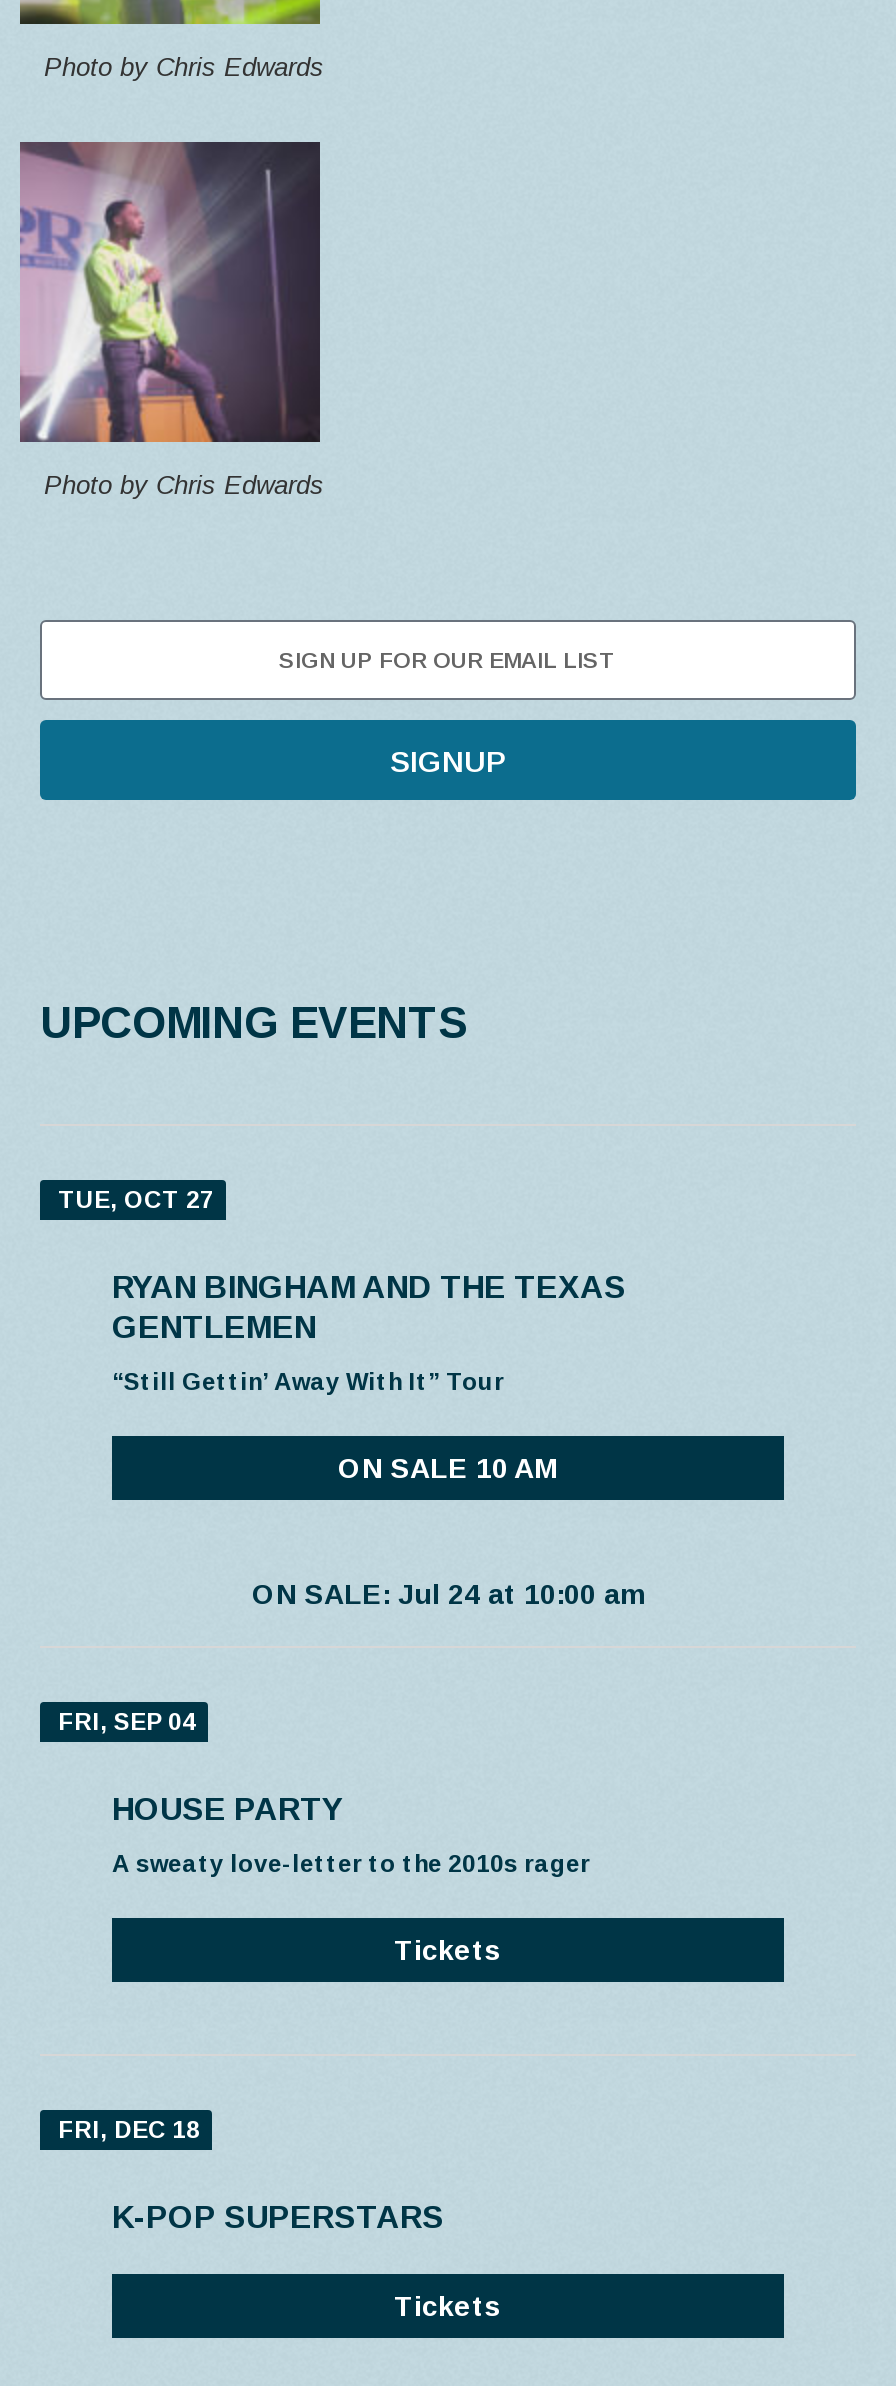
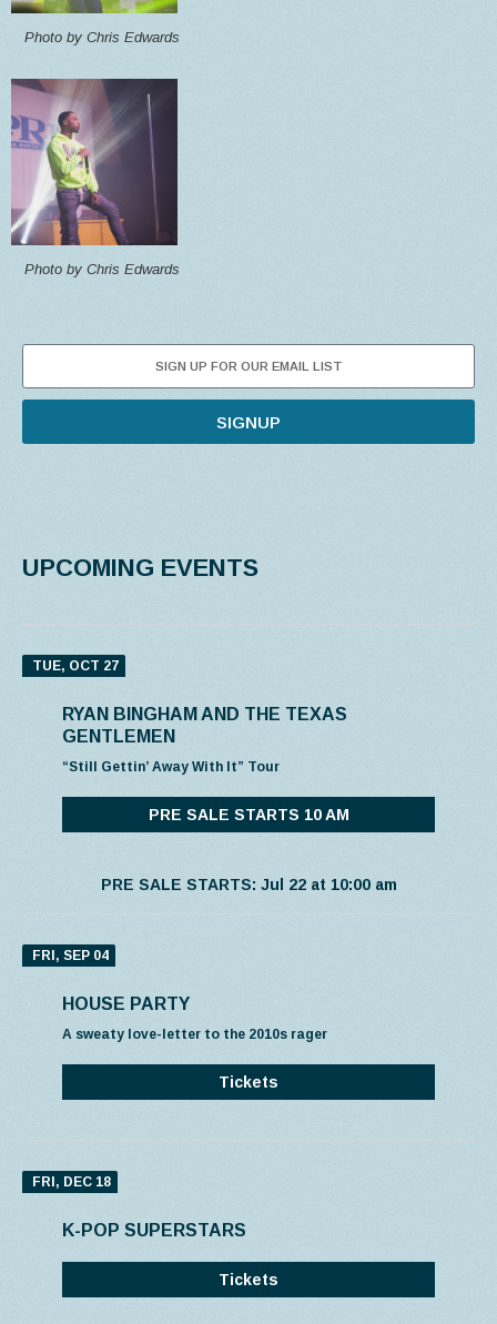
- ON SALE 10 AM
+ PRE SALE STARTS 10 AM

- ON SALE: Jul 24 at 10:00 am
+ PRE SALE STARTS: Jul 22 at 10:00 am
